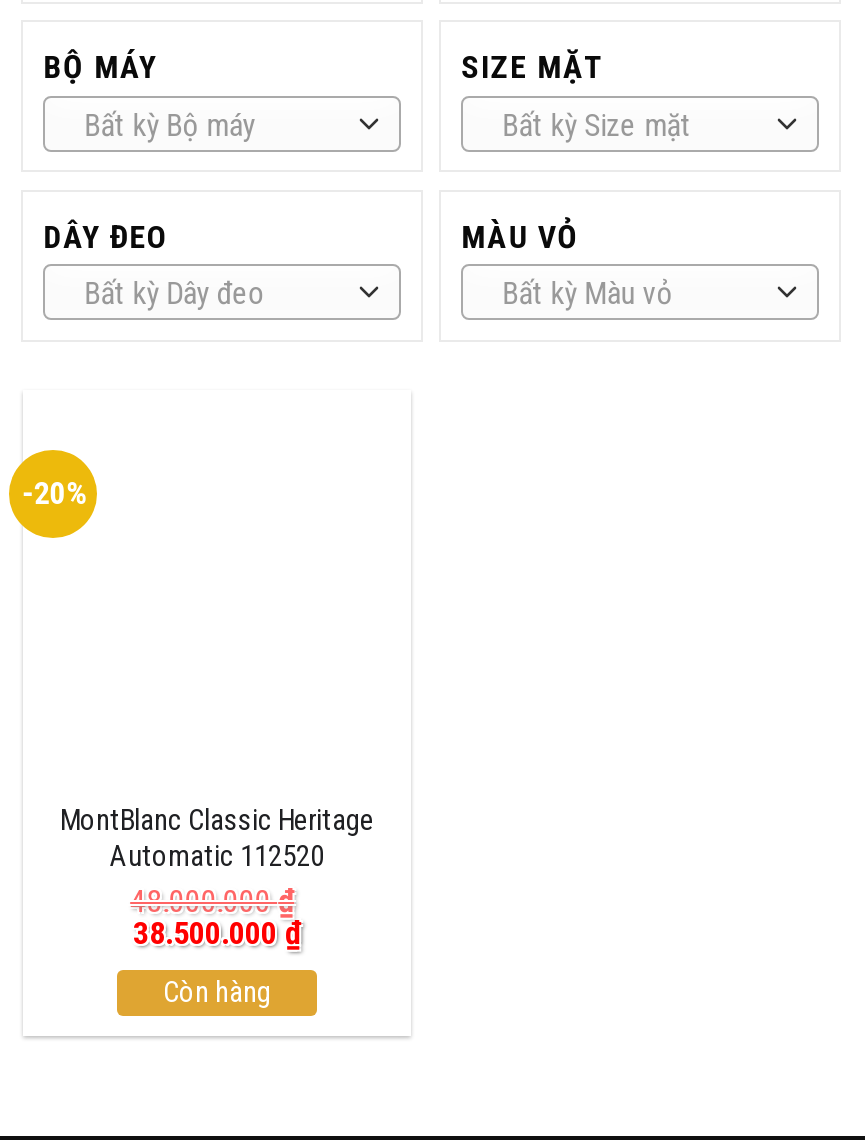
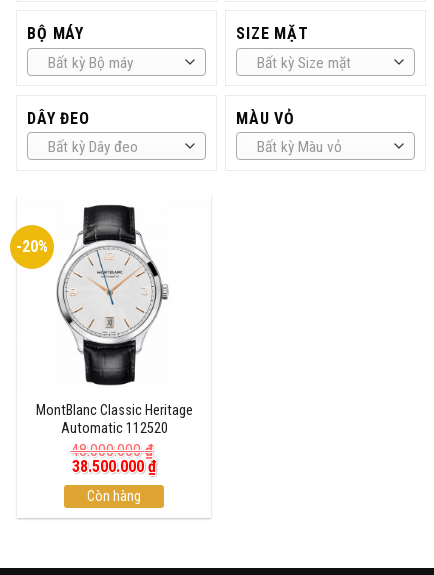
+ [image]
